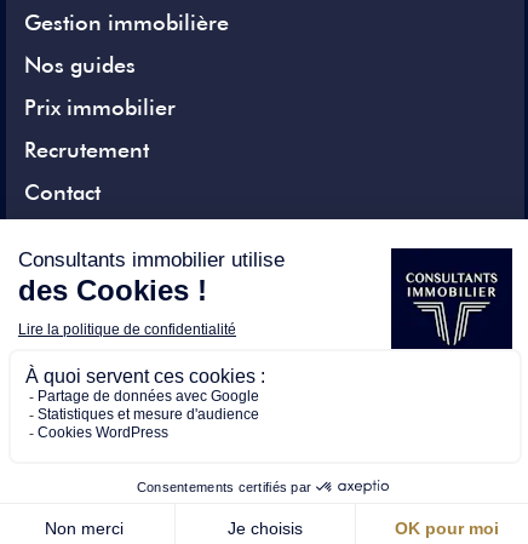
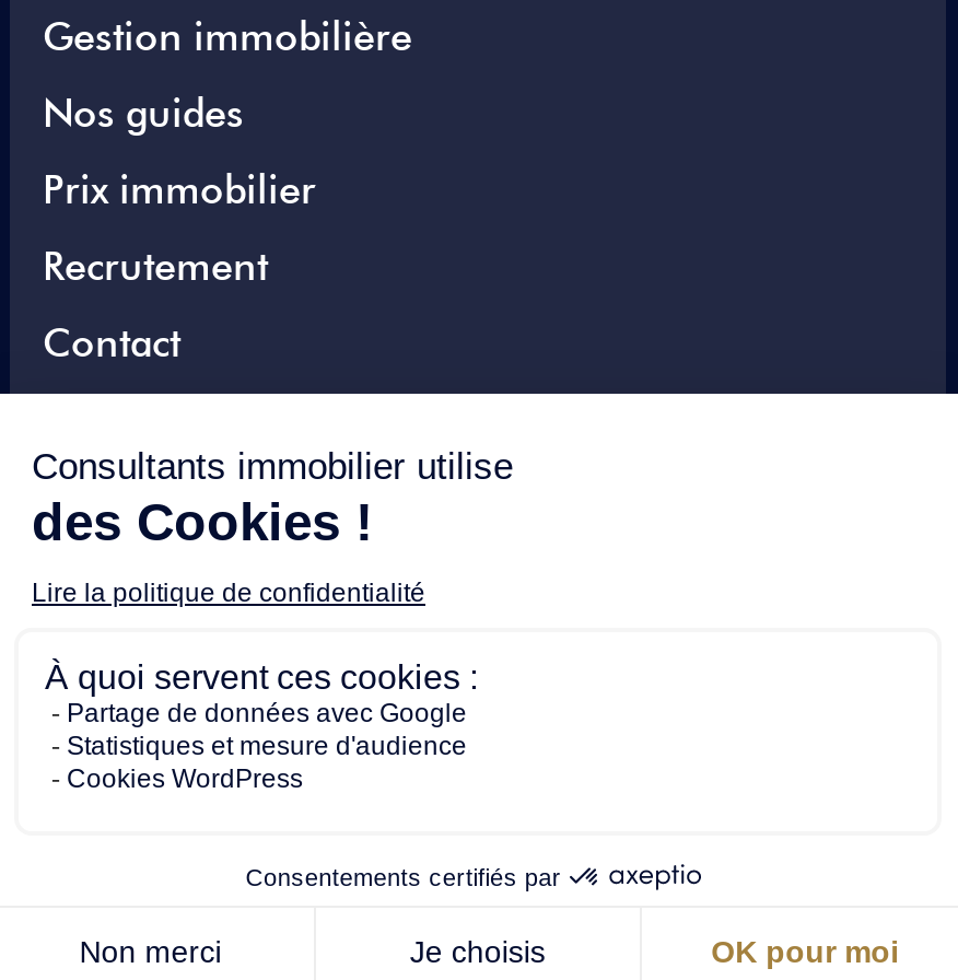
- [image]
